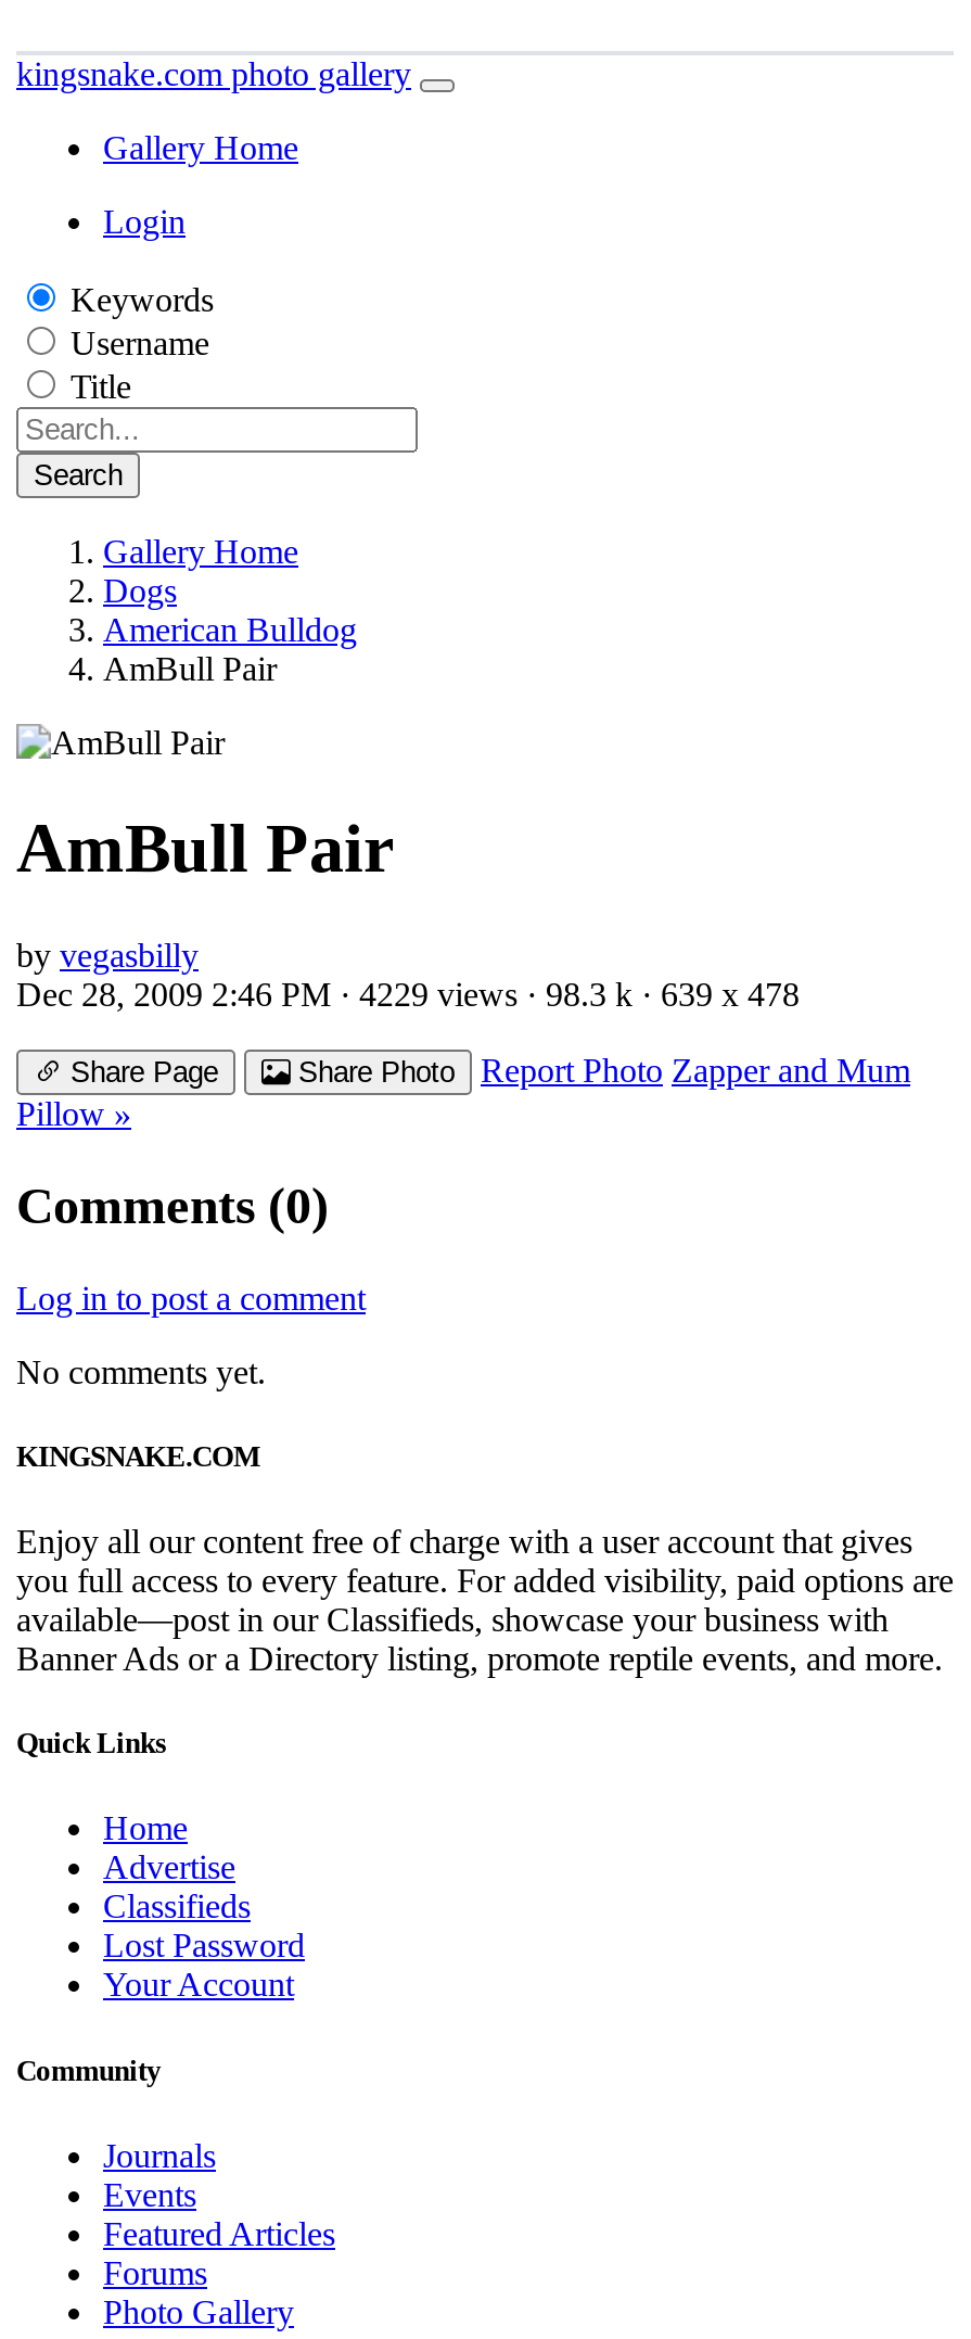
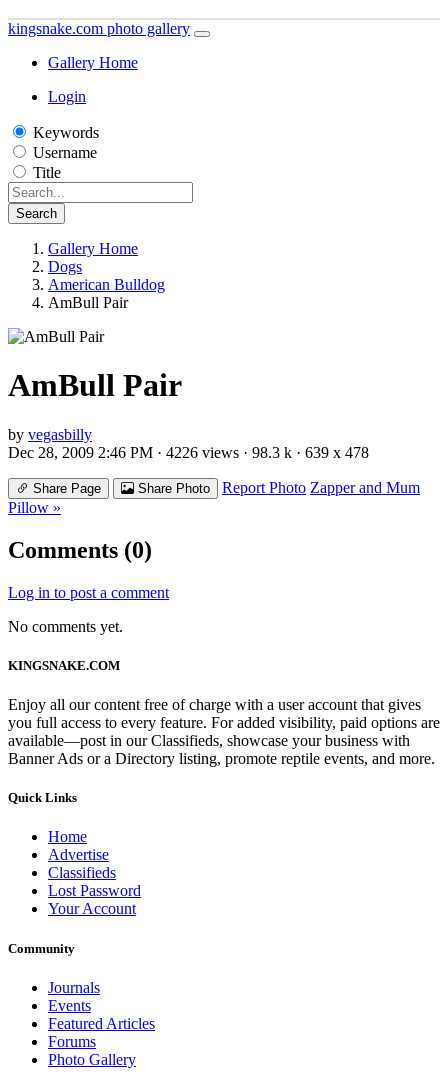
- Dec 28, 2009 2:46 PM · 4229 views · 98.3 k · 639 x 478
+ Dec 28, 2009 2:46 PM · 4226 views · 98.3 k · 639 x 478
